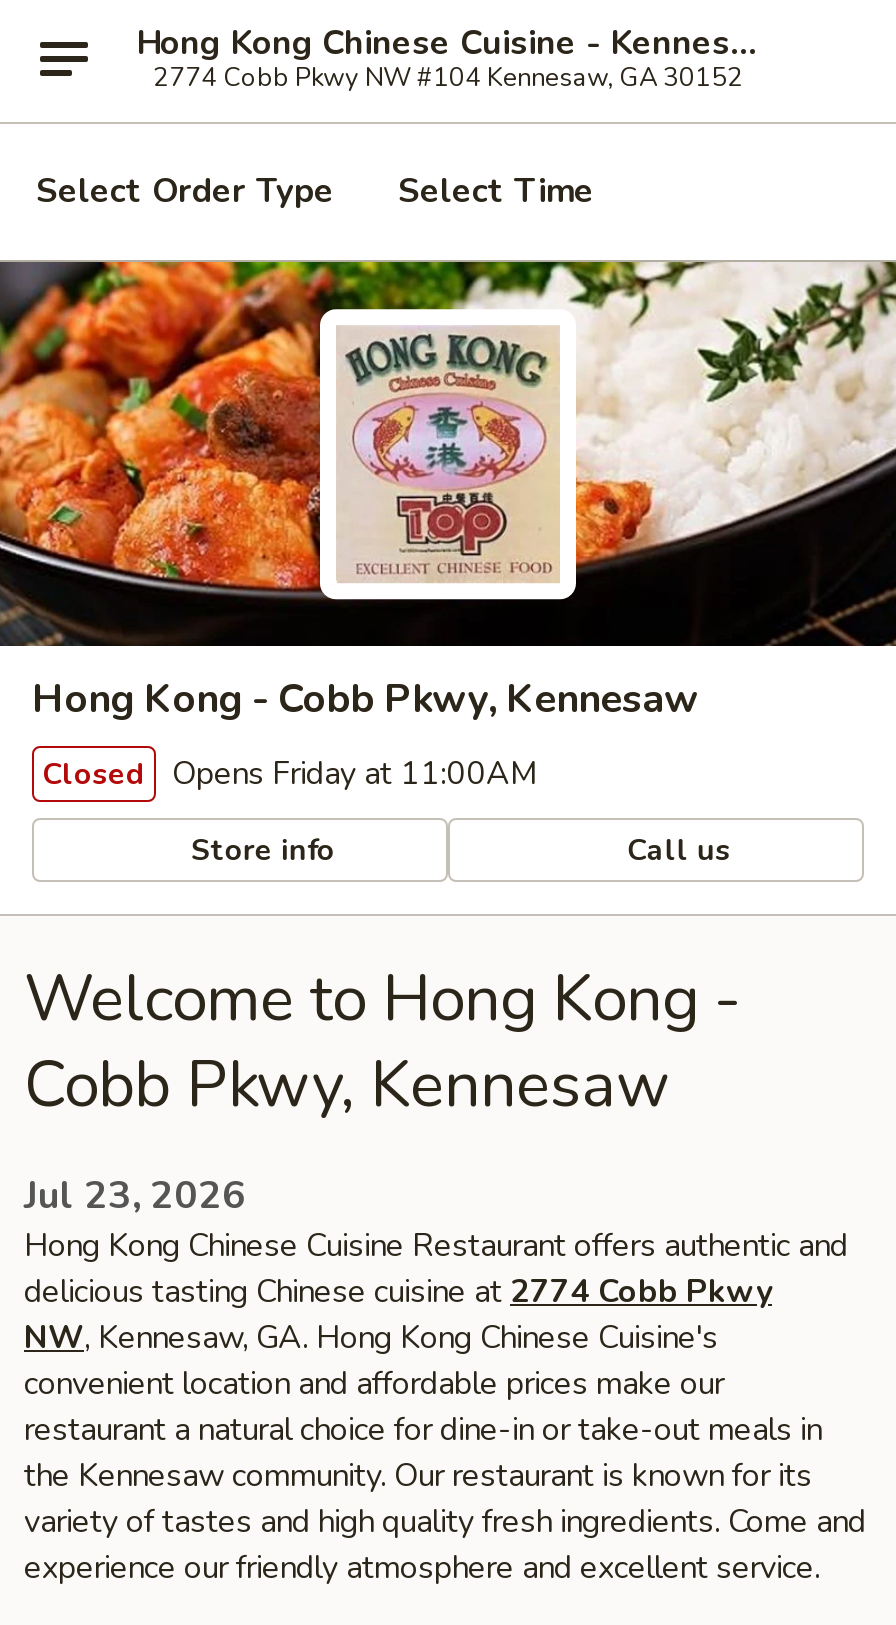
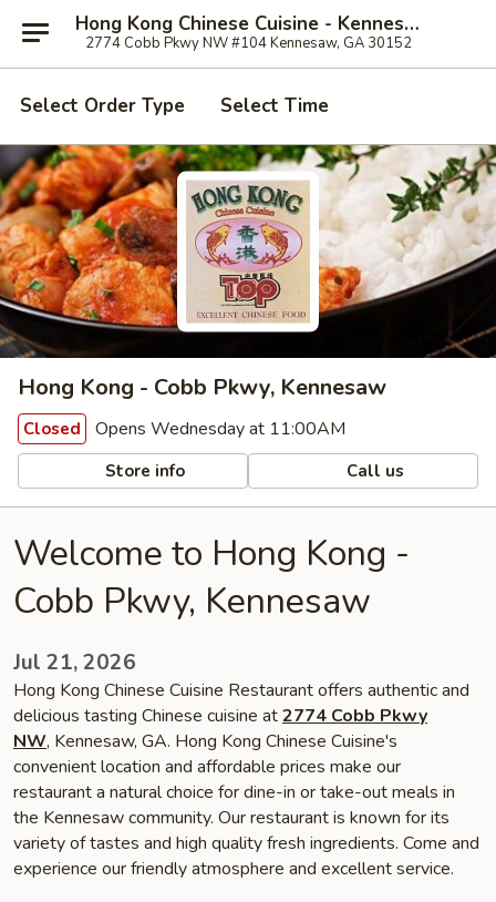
- Closed Opens Friday at 11:00AM
+ Closed Opens Wednesday at 11:00AM

- Jul 23, 2026
+ Jul 21, 2026
